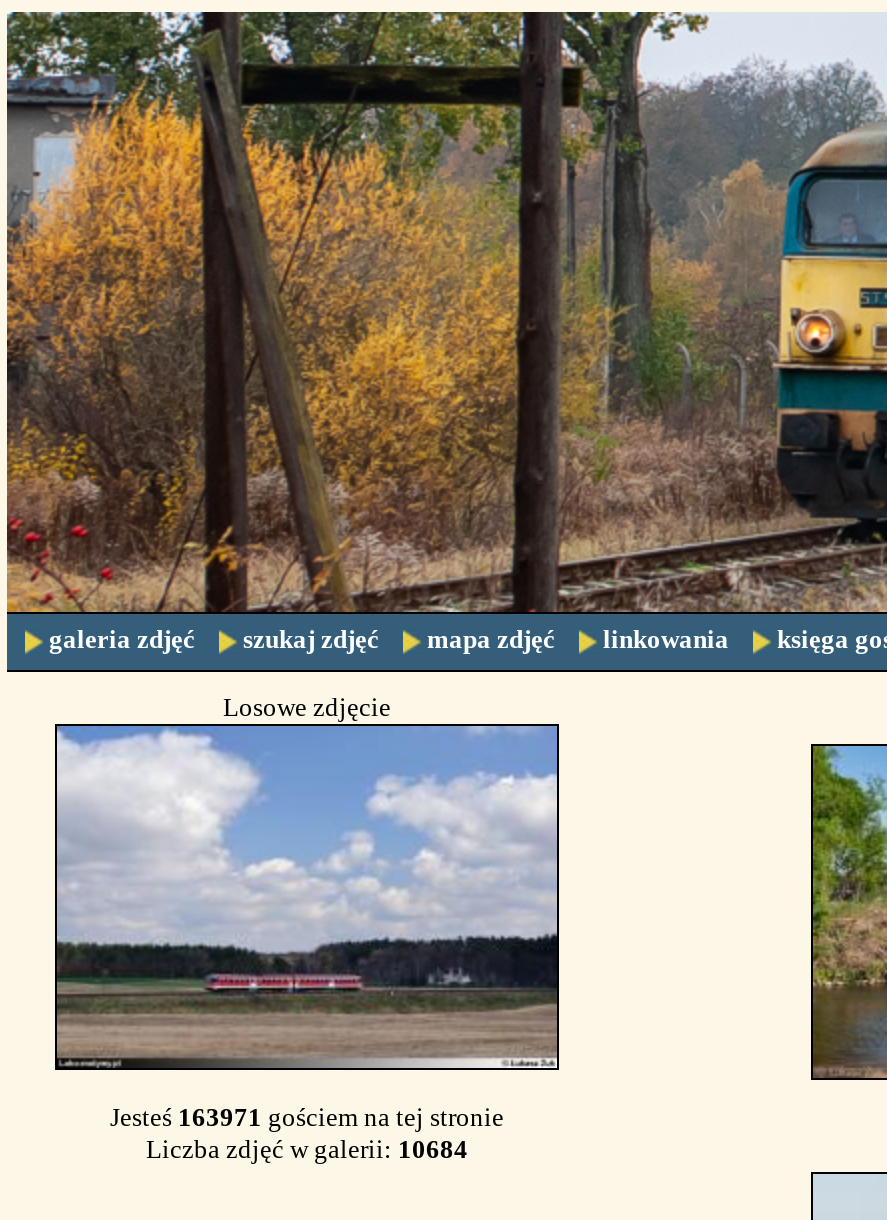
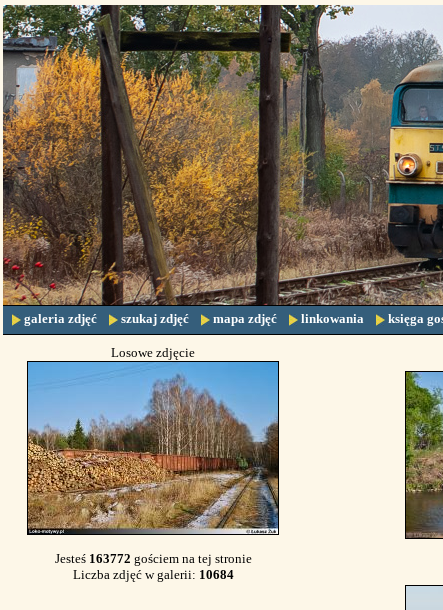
- [image]
- Jesteś 163971 gościem na tej stronie
+ [image]
+ Jesteś 163772 gościem na tej stronie
